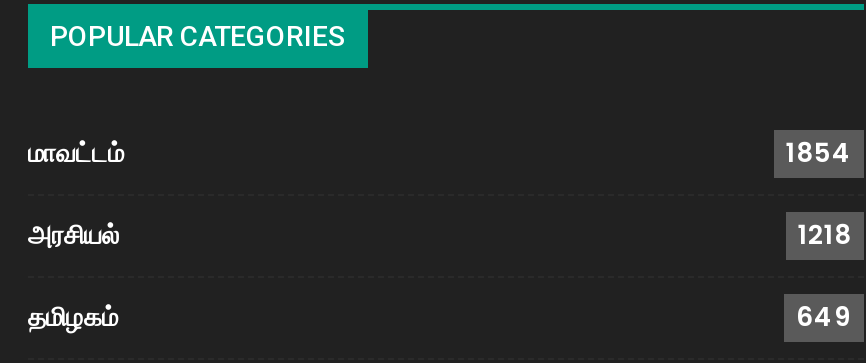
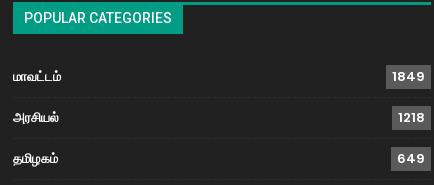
- 1854
+ 1849
